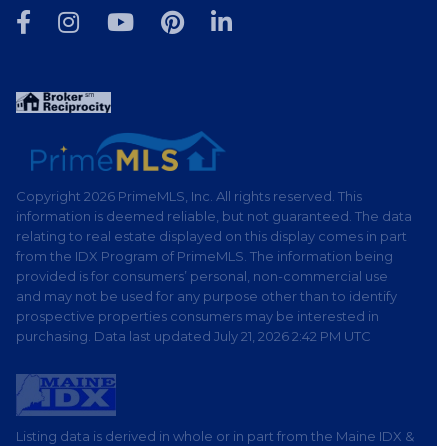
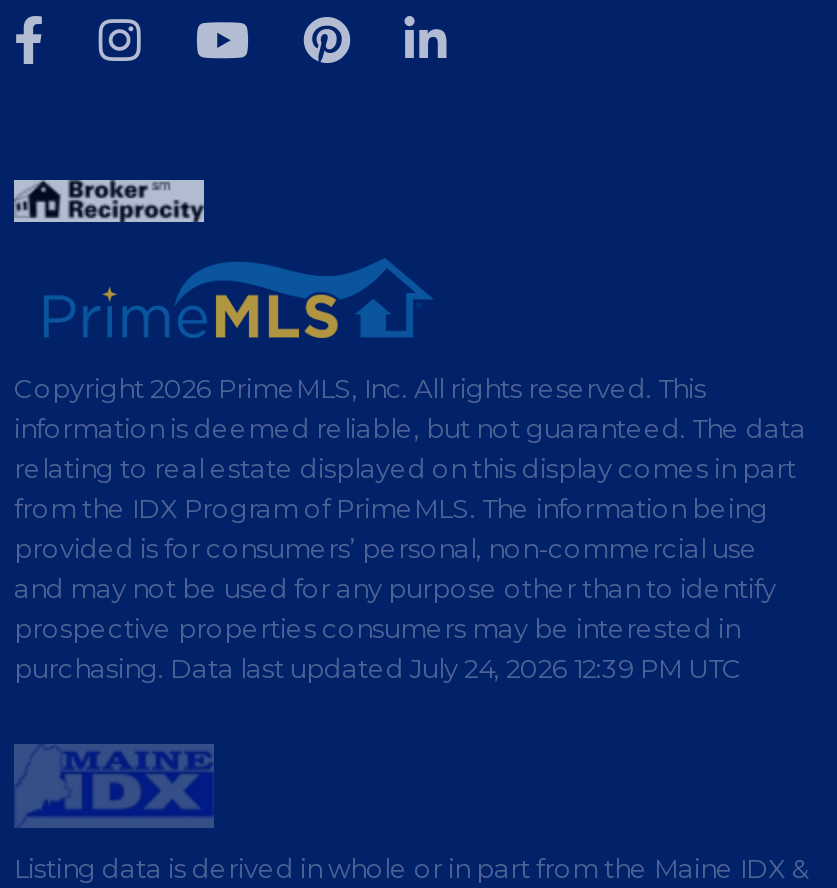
- purchasing. Data last updated July 21, 2026 2:42 PM UTC
+ purchasing. Data last updated July 24, 2026 12:39 PM UTC
